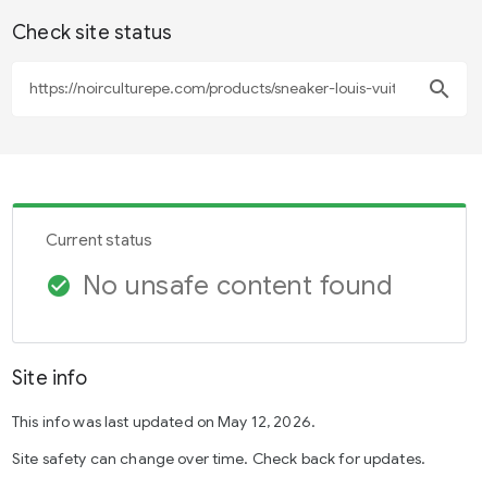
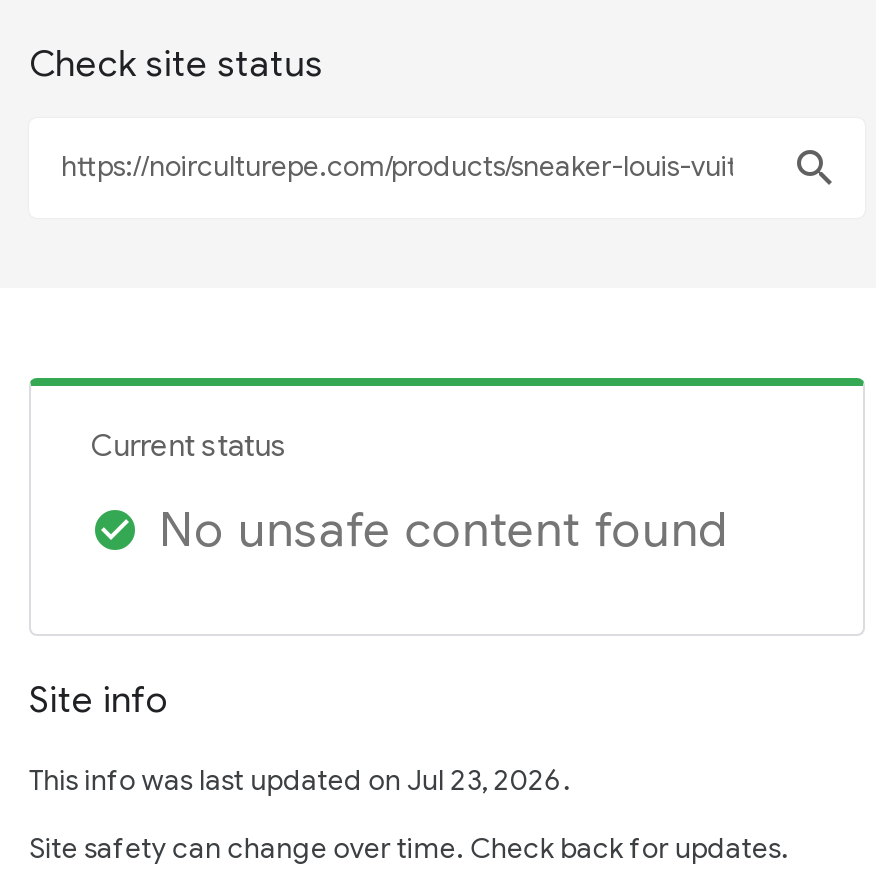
- This info was last updated on May 12, 2026.
+ This info was last updated on Jul 23, 2026.
